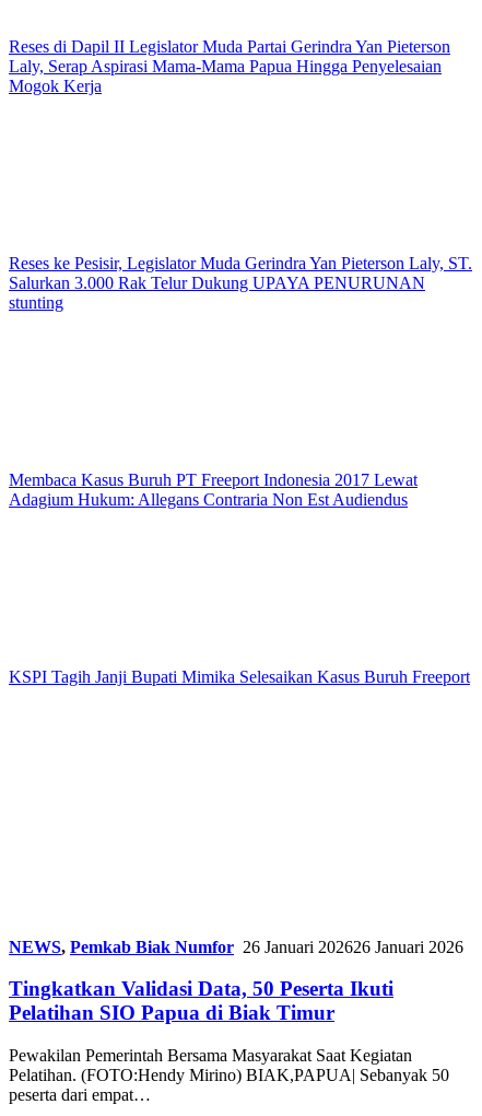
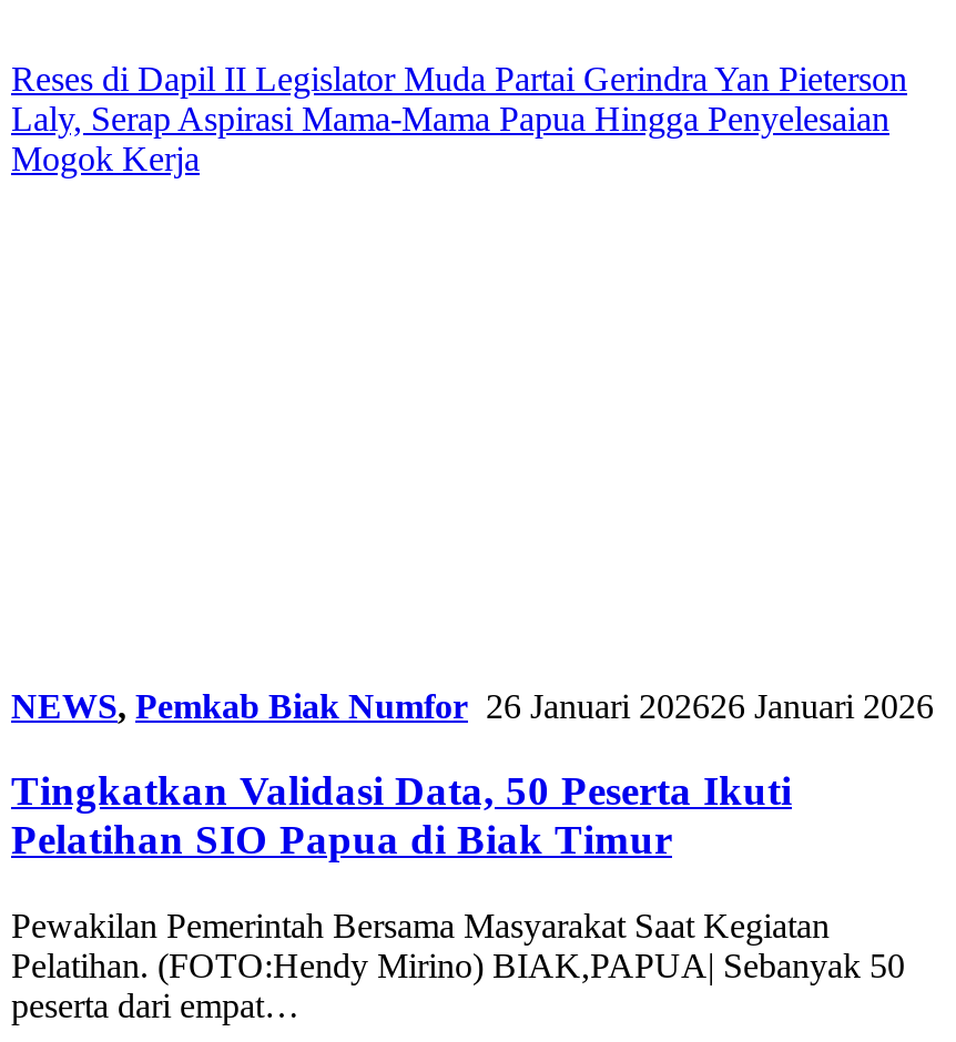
- Reses ke Pesisir, Legislator Muda Gerindra Yan Pieterson Laly, ST.
- Salurkan 3.000 Rak Telur Dukung UPAYA PENURUNAN
- stunting

- Membaca Kasus Buruh PT Freeport Indonesia 2017 Lewat
- Adagium Hukum: Allegans Contraria Non Est Audiendus

- KSPI Tagih Janji Bupati Mimika Selesaikan Kasus Buruh Freeport
